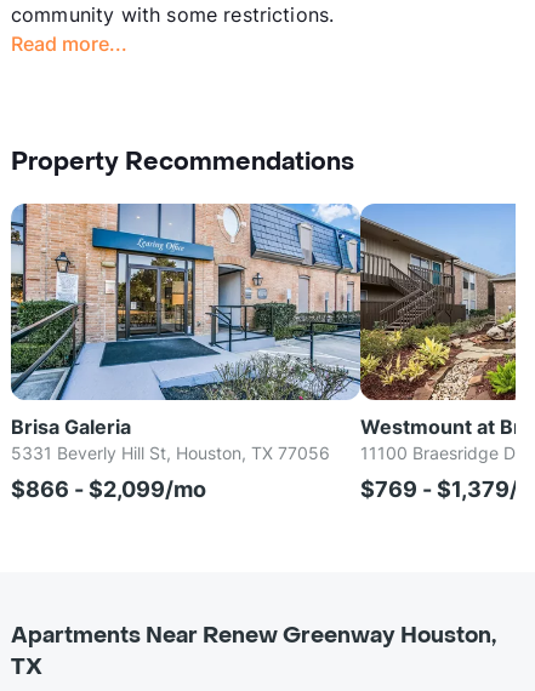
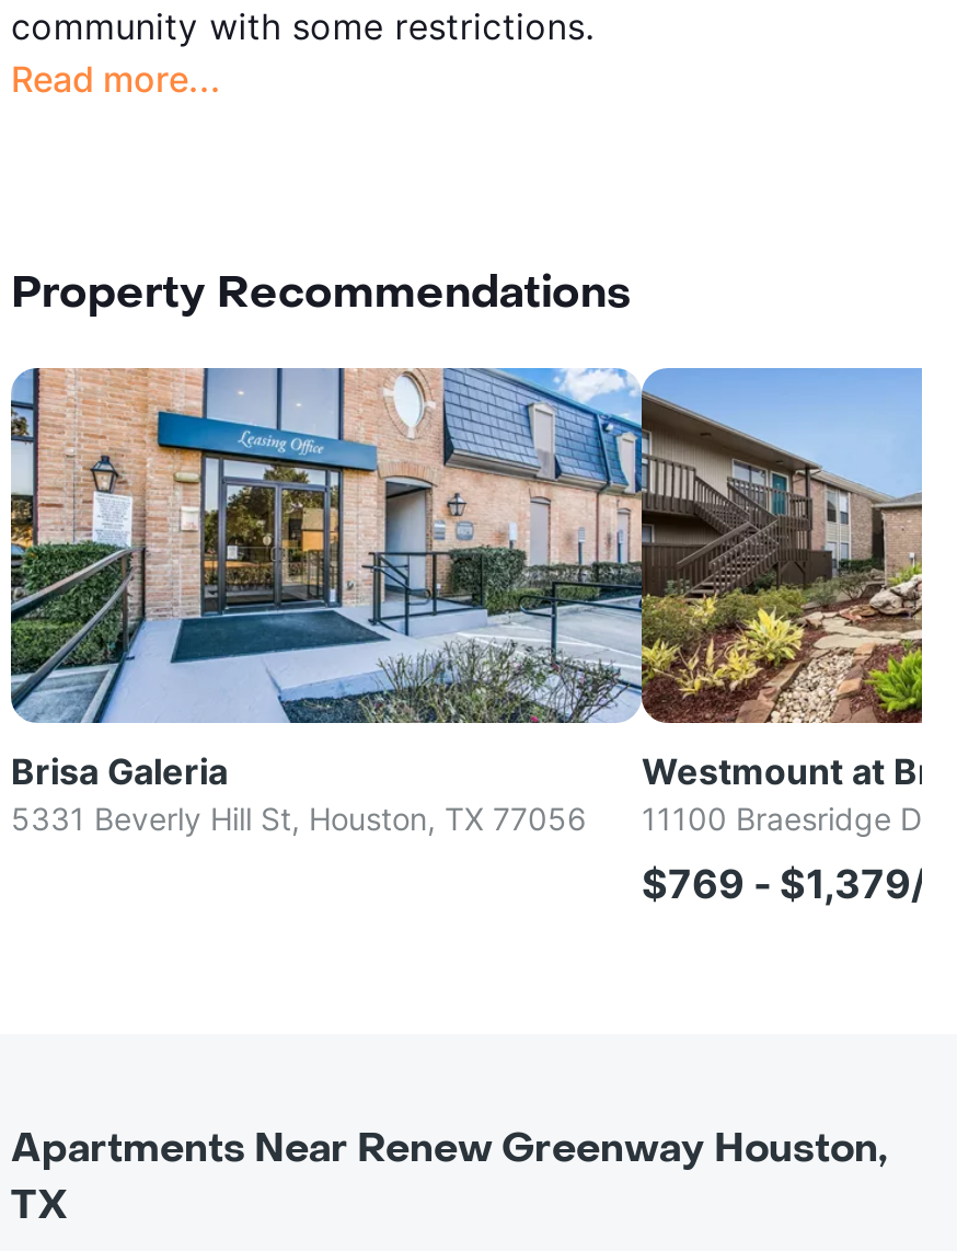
- $866 - $2,099/mo
